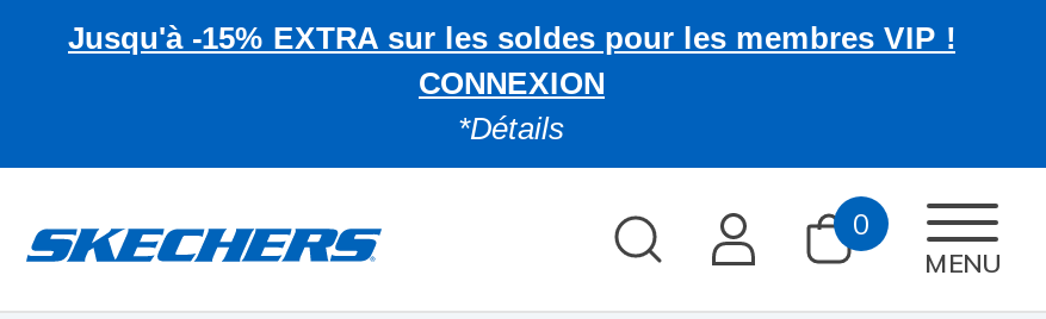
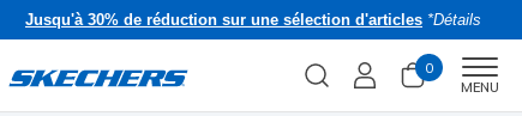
- Jusqu'à -15% EXTRA sur les soldes pour les membres VIP !
- CONNEXION
- *Détails
+ Jusqu'à 30% de réduction sur une sélection d'articles *Détails
